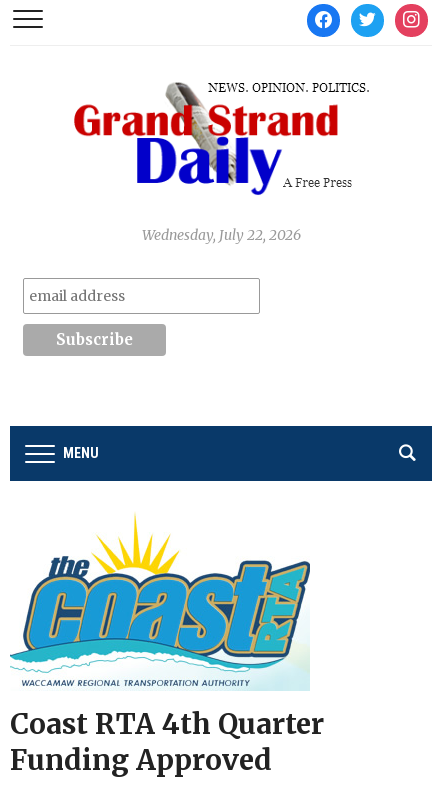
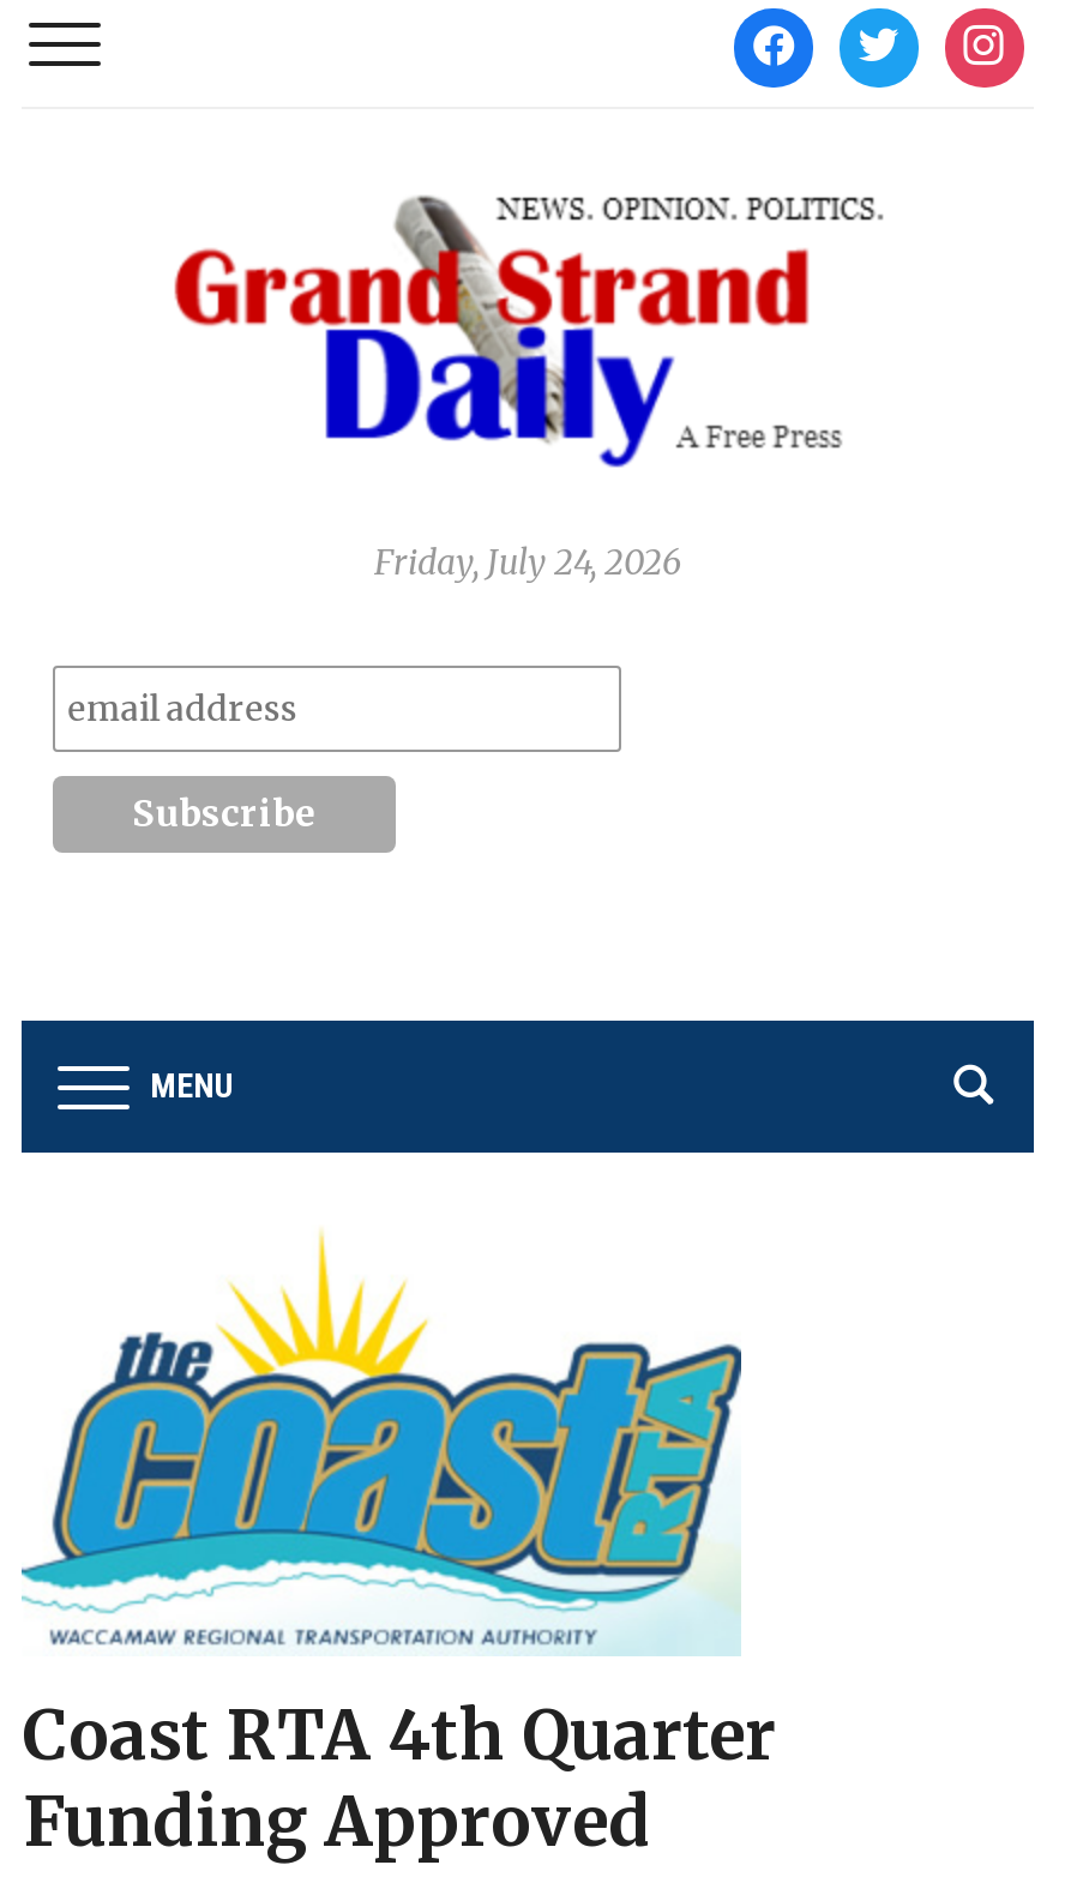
- Wednesday, July 22, 2026
+ Friday, July 24, 2026
